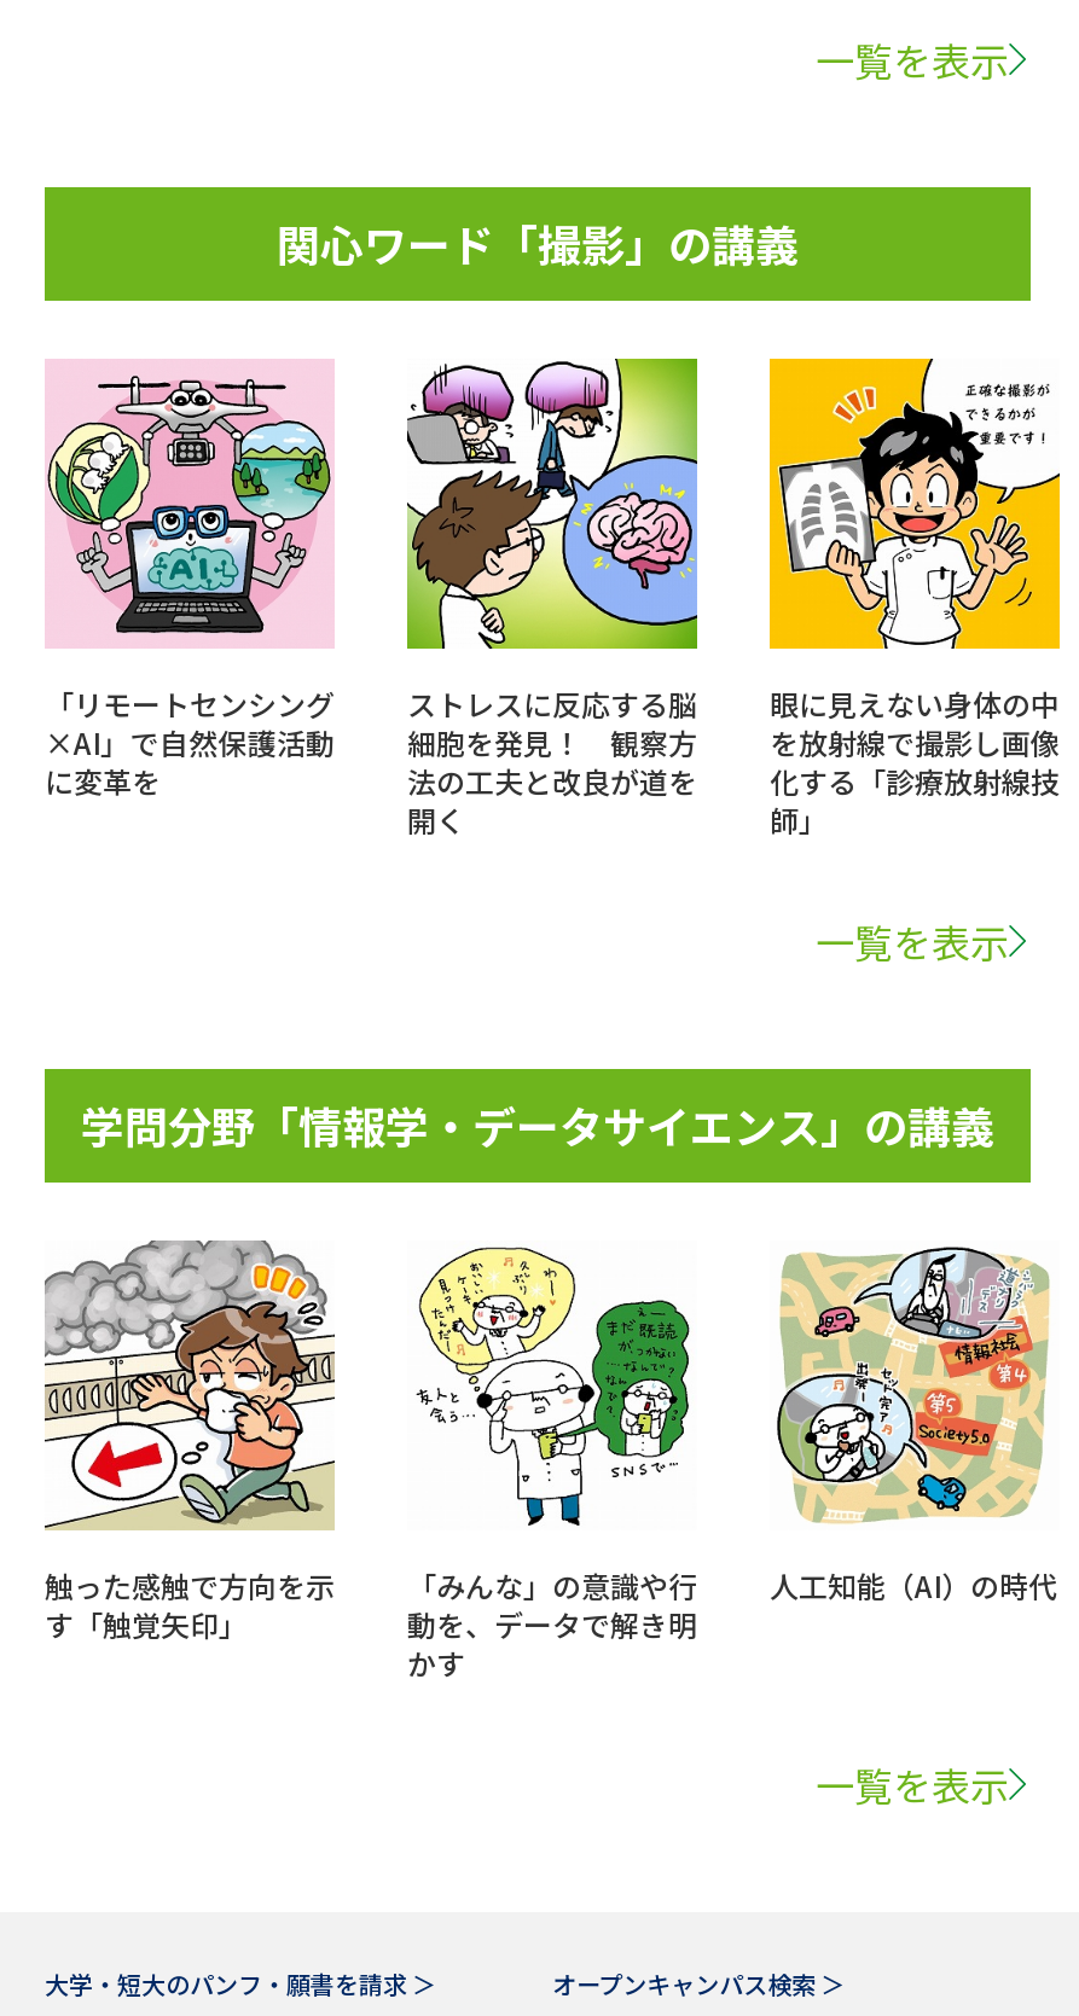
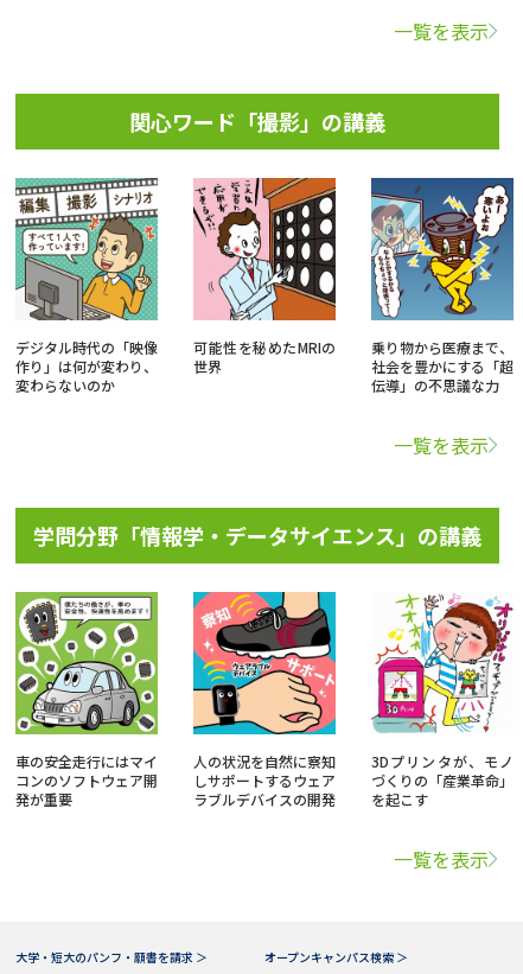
- [image]
- 「リモートセンシング
- ×AI」で自然保護活動
- に変革を
+ [image]
+ デジタル時代の「映像
+ 作り」は何が変わり、
+ 変わらないのか

- [image]
- ストレスに反応する脳
- 細胞を発見！ 観察方
- 法の工夫と改良が道を
- 開く
+ [image]
+ 可能性を秘めたMRIの
+ 世界

- [image]
- 眼に見えない身体の中
- を放射線で撮影し画像
- 化する「診療放射線技
- 師」
+ [image]
+ 乗り物から医療まで、
+ 社会を豊かにする「超
+ 伝導」の不思議な力

- [image]
- 触った感触で方向を示
- す「触覚矢印」
+ [image]
+ 車の安全走行にはマイ
+ コンのソフトウェア開
+ 発が重要

- [image]
- 「みんな」の意識や行
- 動を、データで解き明
- かす
+ [image]
+ 人の状況を自然に察知
+ しサポートするウェア
+ ラブルデバイスの開発

- [image]
- 人工知能（AI）の時代
+ [image]
+ 3Dプリンタが、モノ
+ づくりの「産業革命」
+ を起こす
